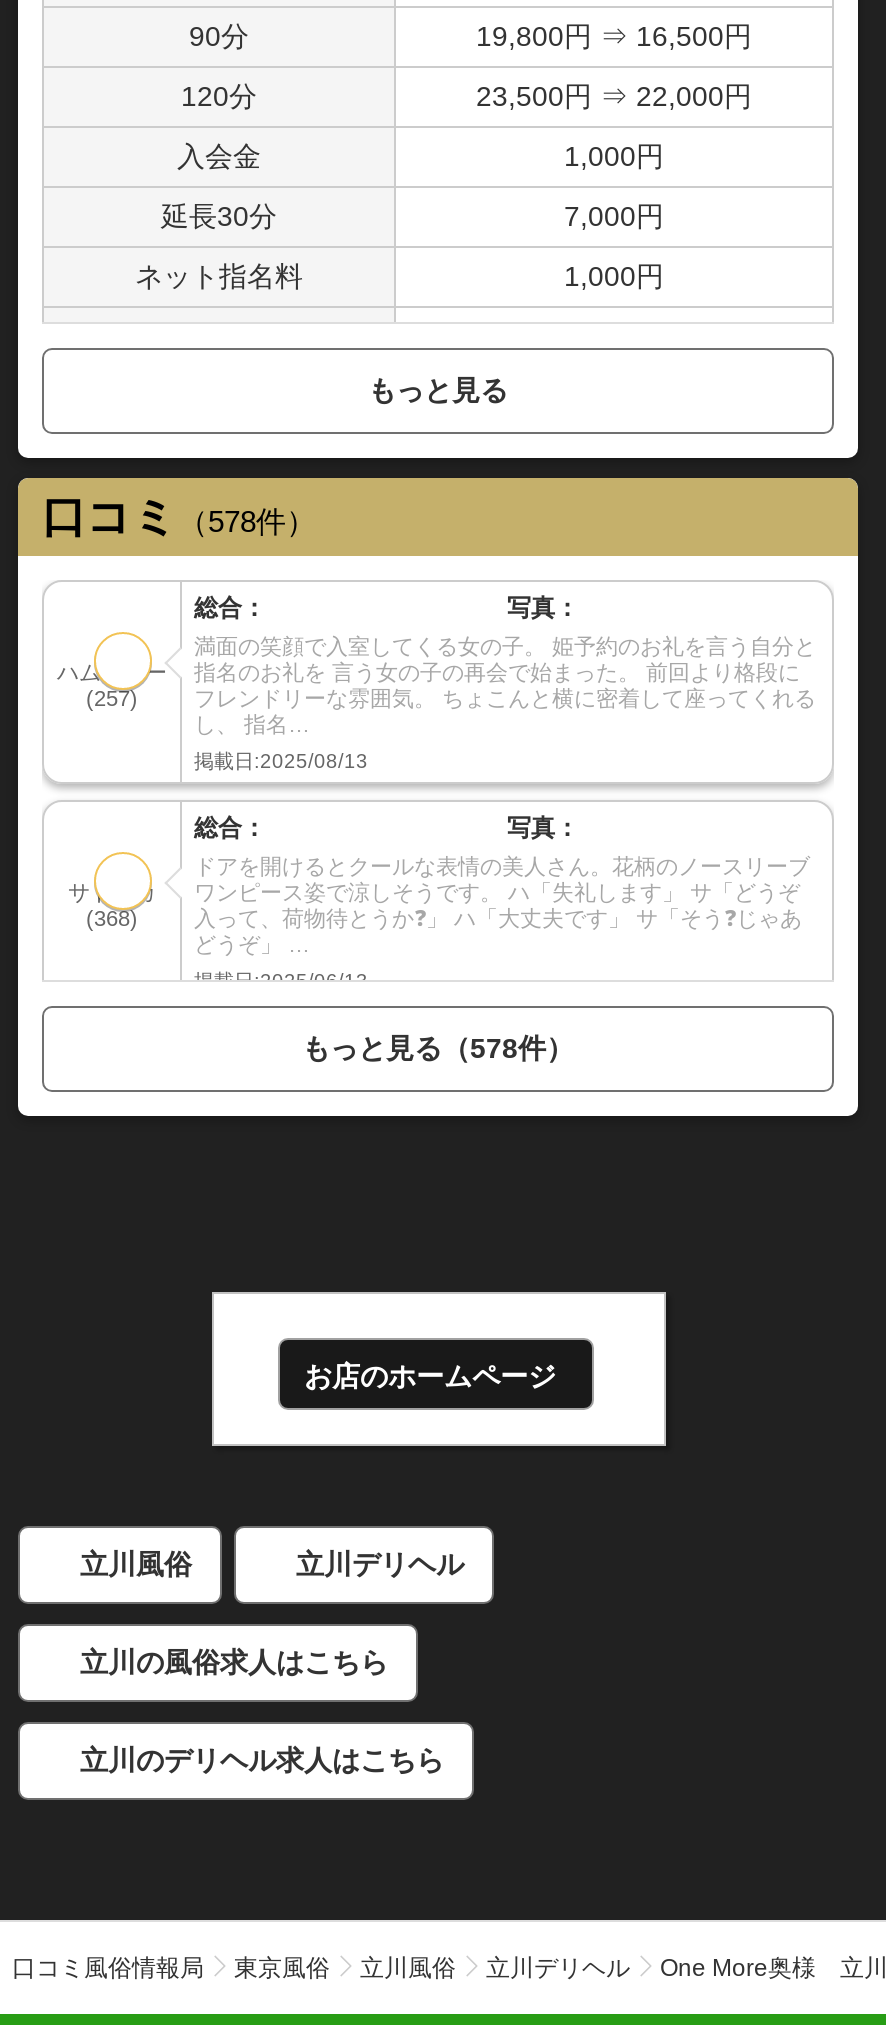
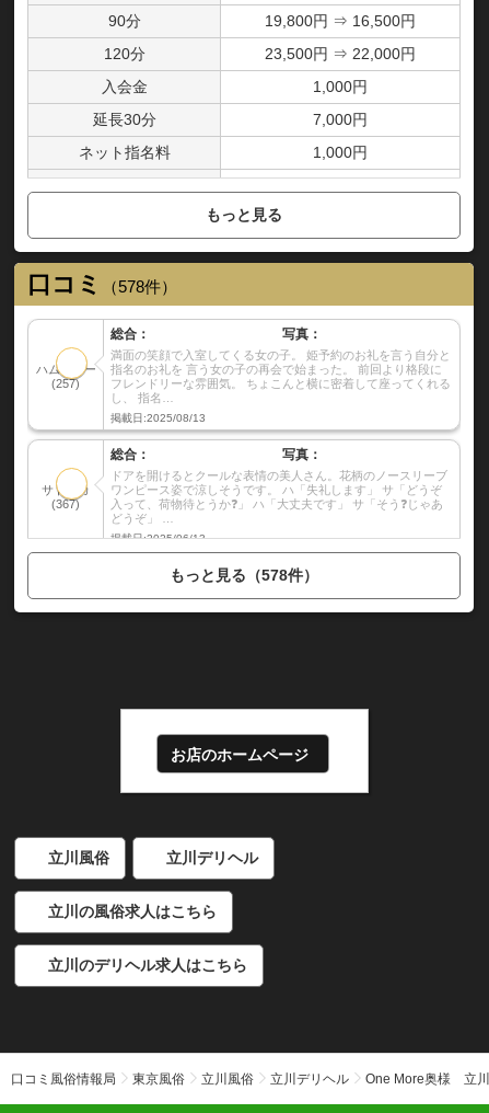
- (368)
+ (367)
